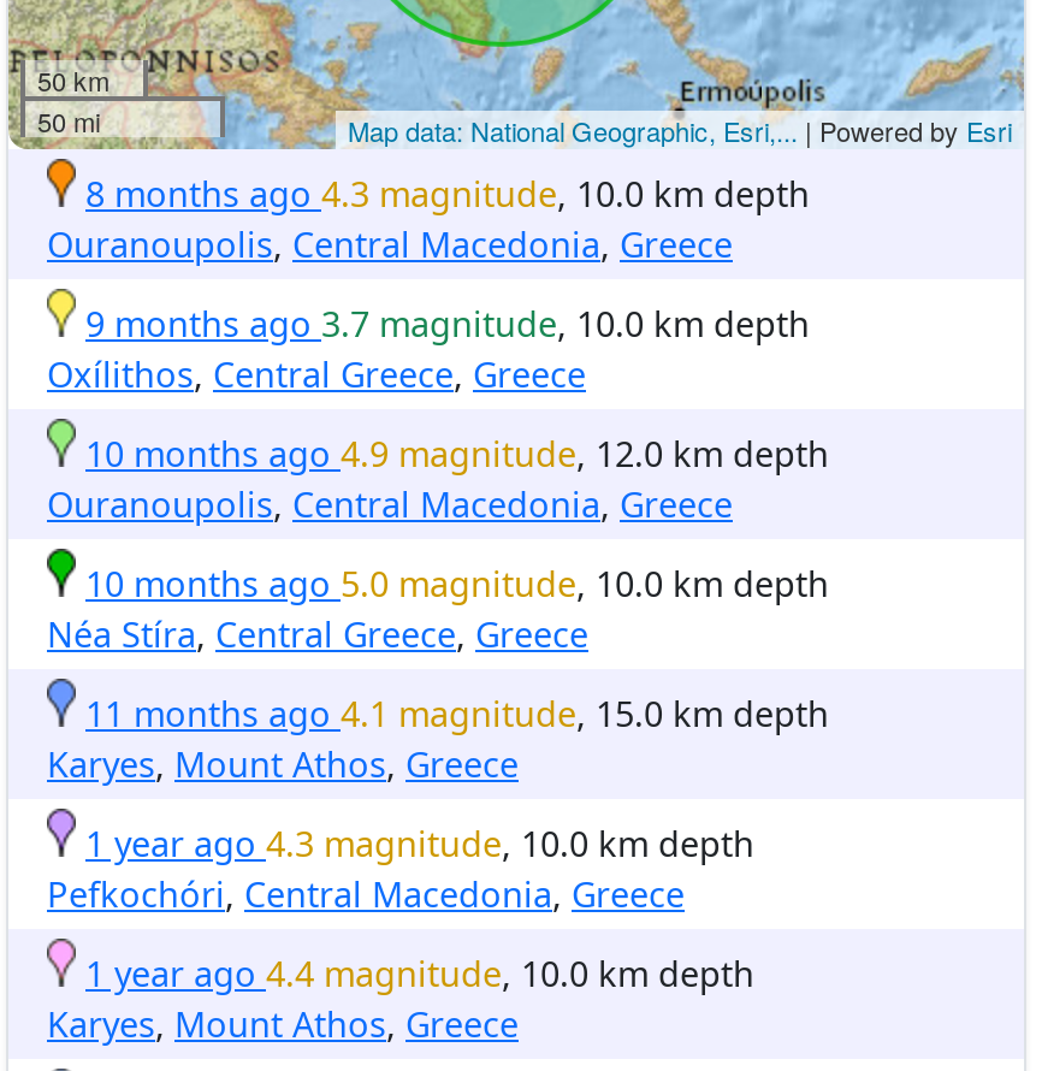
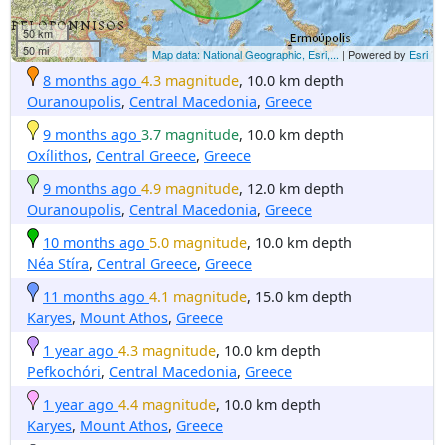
- 10 months ago 4.9 magnitude, 12.0 km depth
+ 9 months ago 4.9 magnitude, 12.0 km depth
